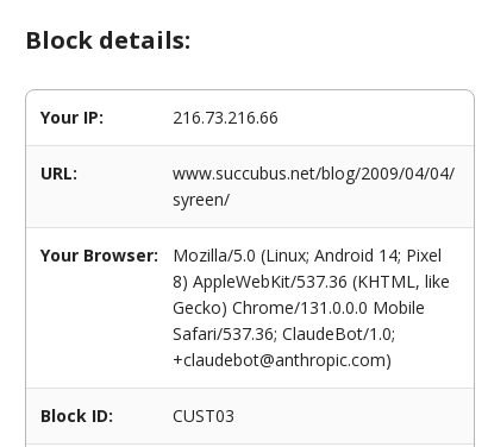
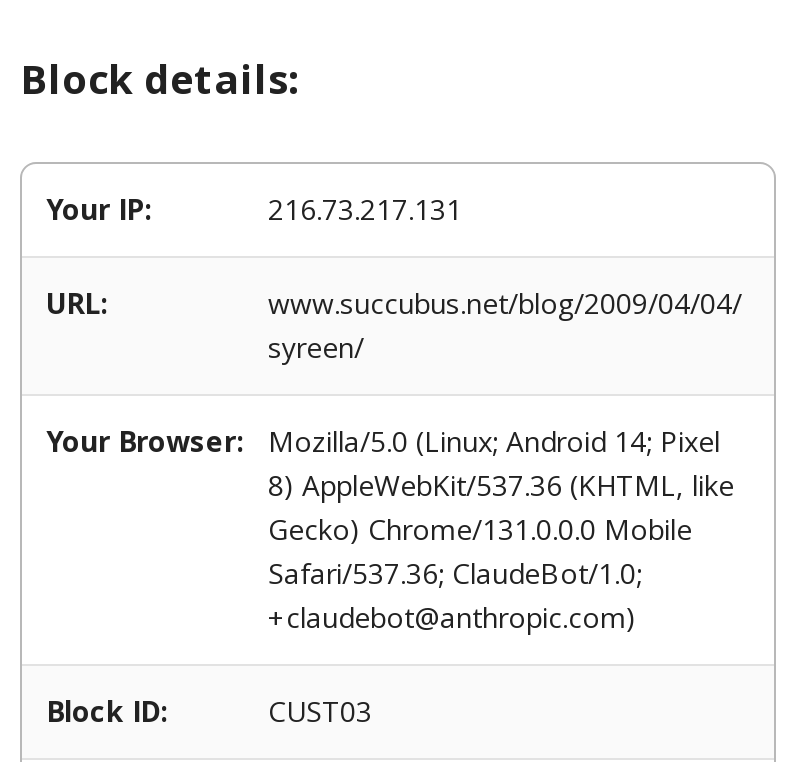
- 216.73.216.66
+ 216.73.217.131
